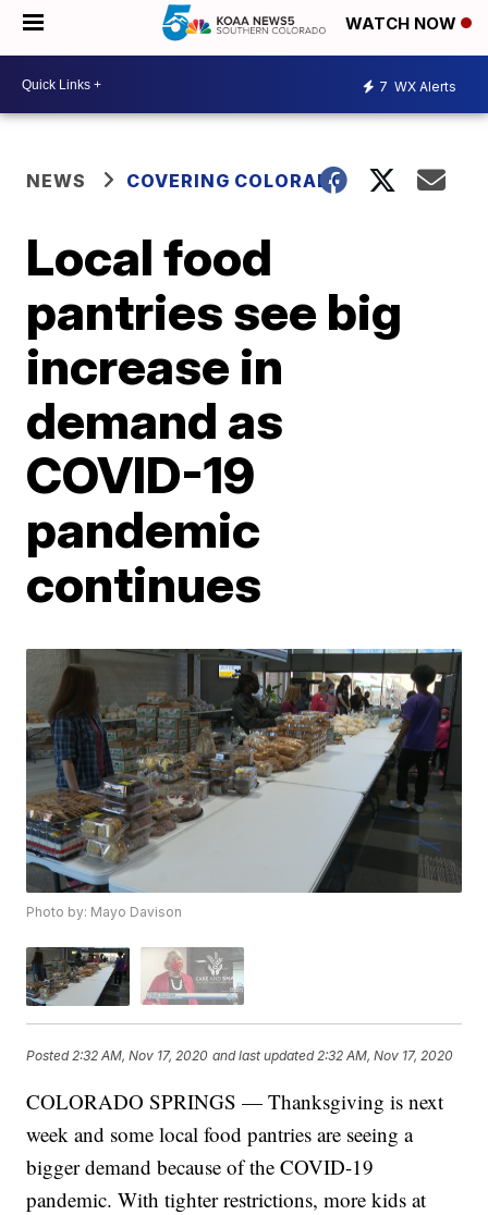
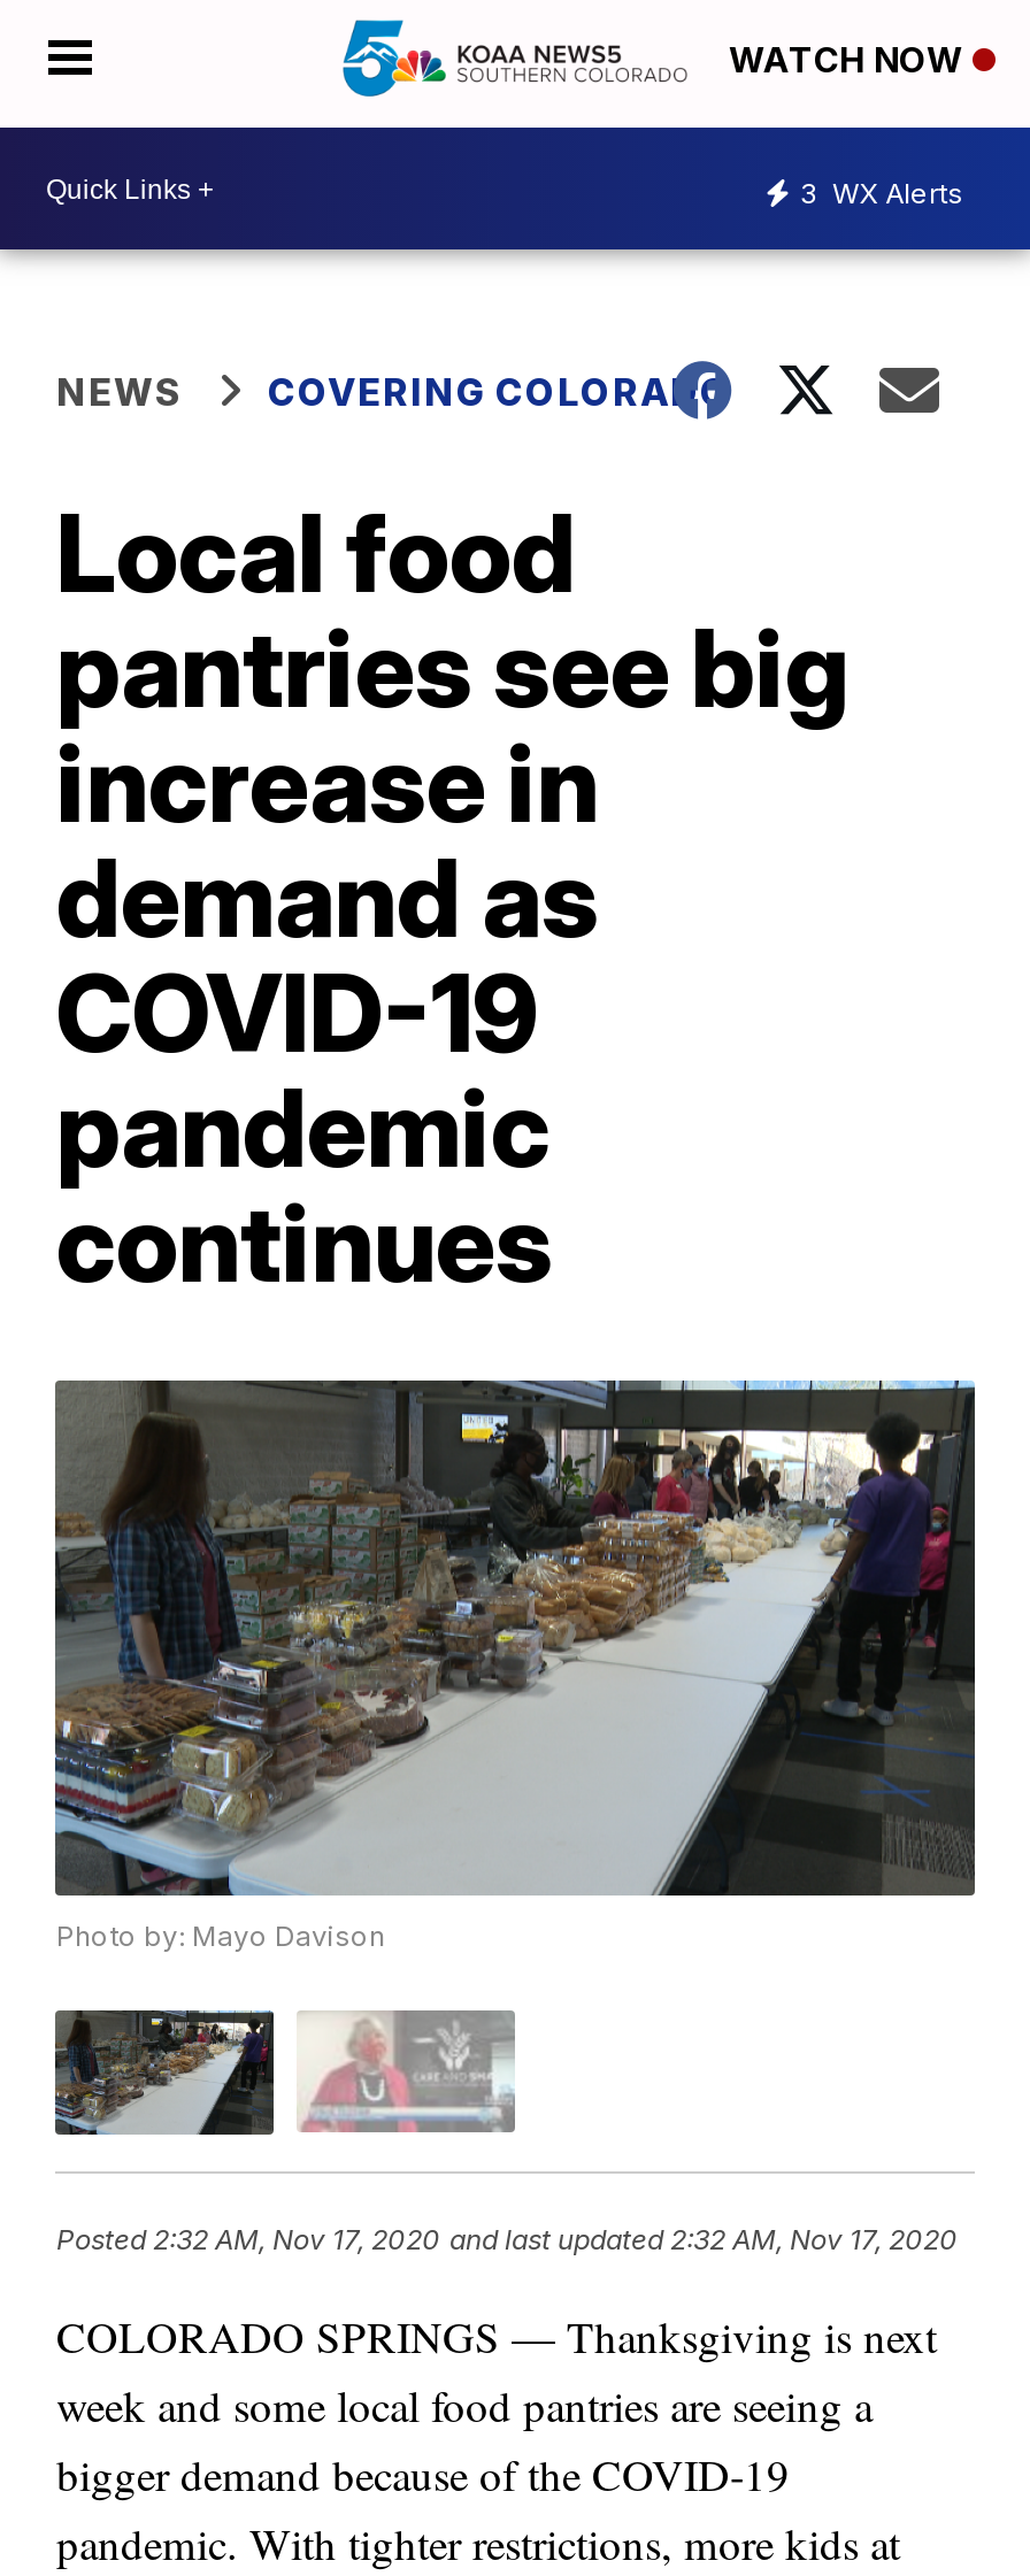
- 7 WX Alerts
+ 3 WX Alerts
